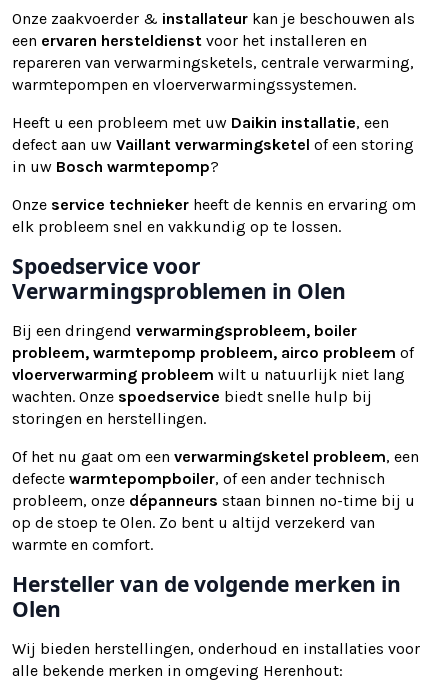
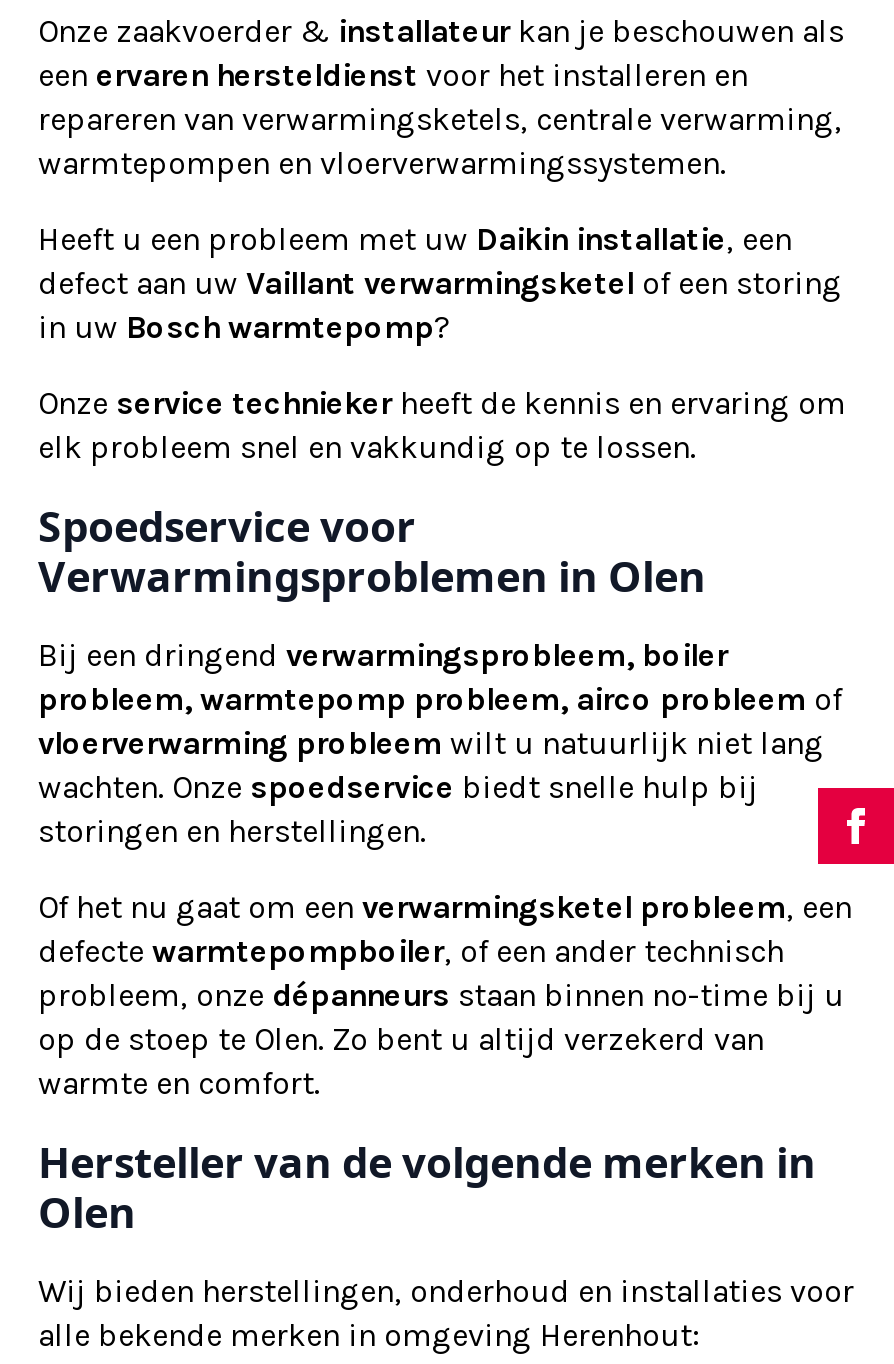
+ [image]
